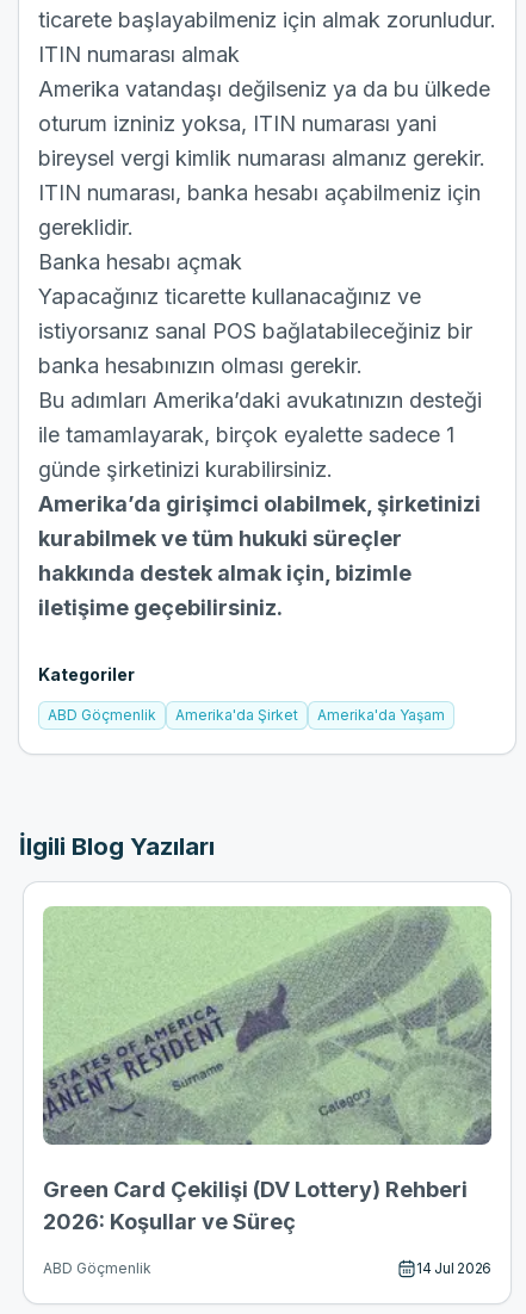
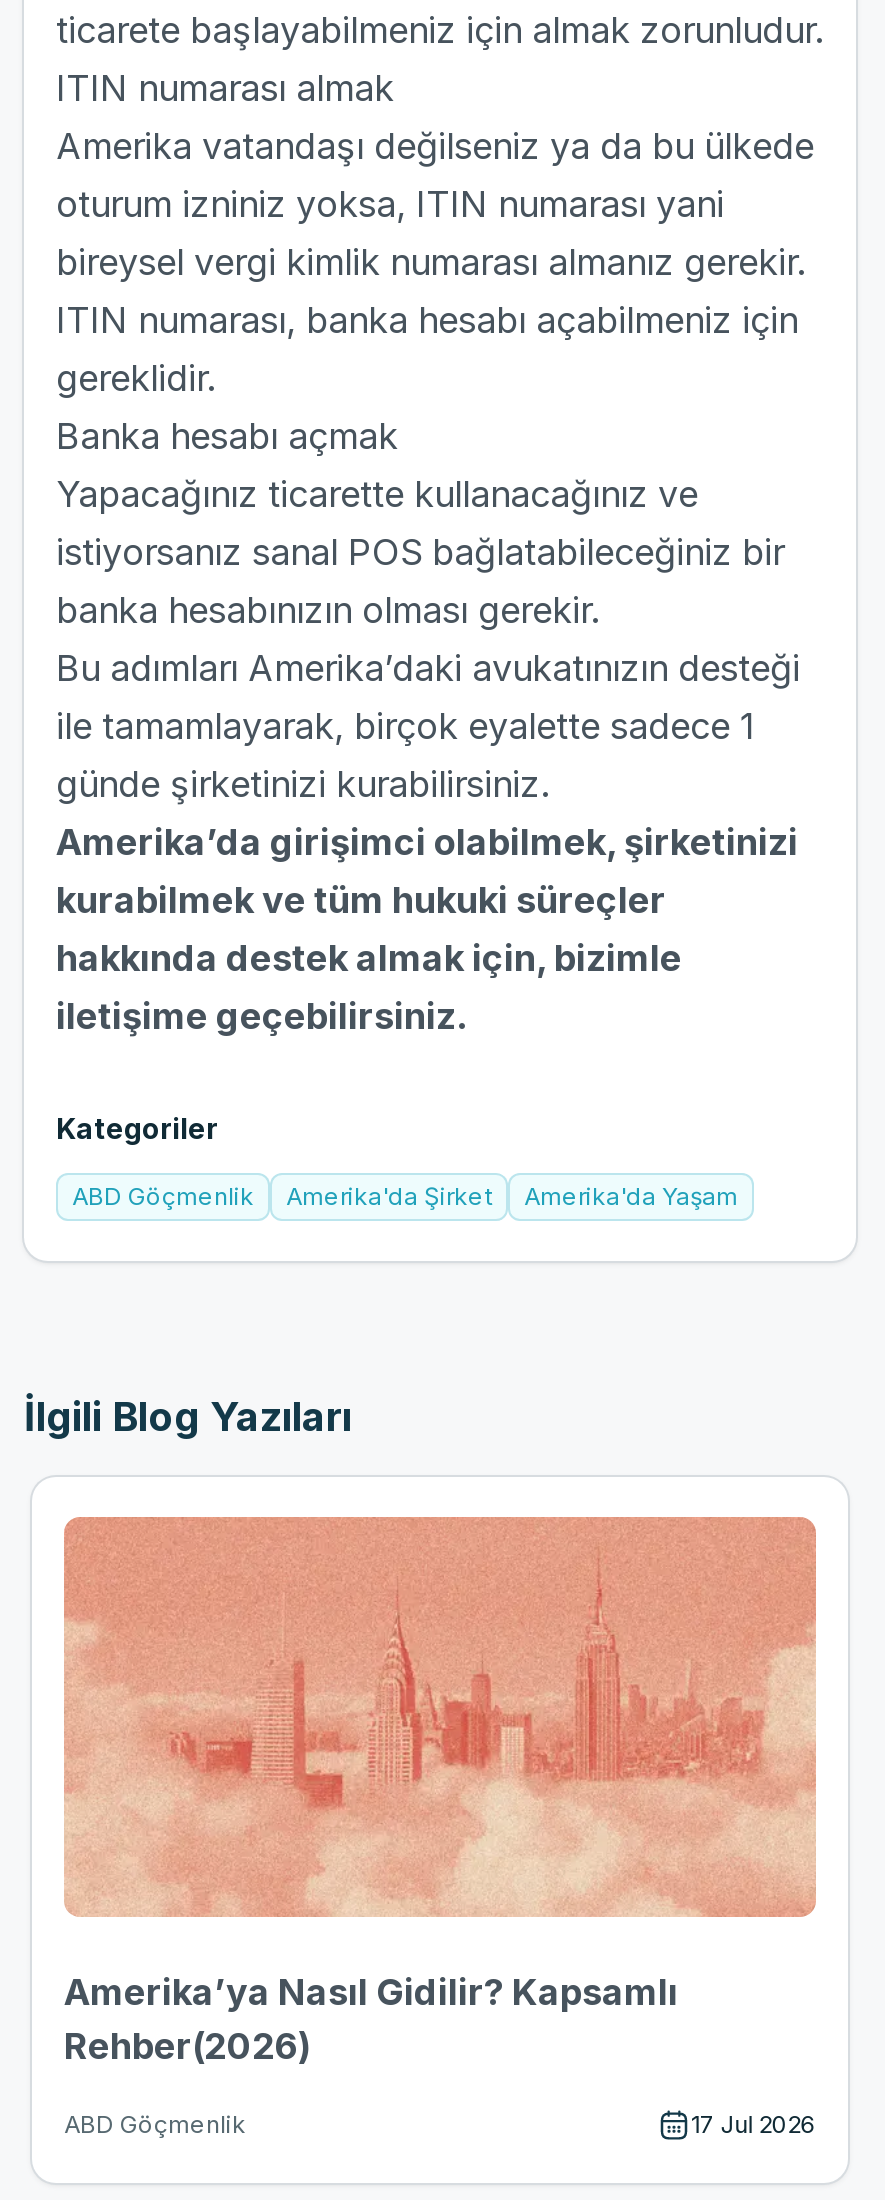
- [image]
- Green Card Çekilişi (DV Lottery) Rehberi
- 2026: Koşullar ve Süreç
+ [image]
+ Amerika’ya Nasıl Gidilir? Kapsamlı
+ Rehber(2026)

- 14 Jul 2026
+ 17 Jul 2026
